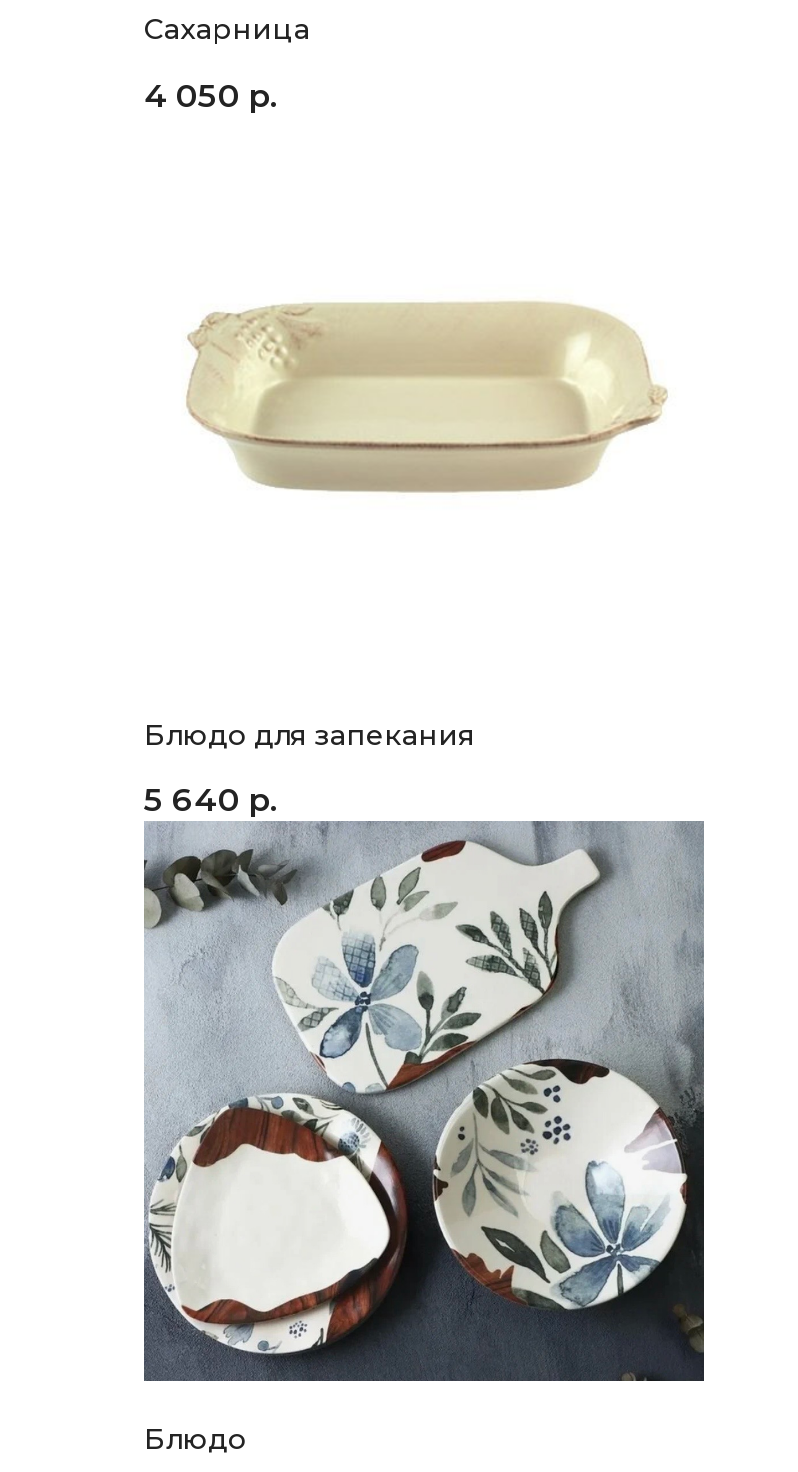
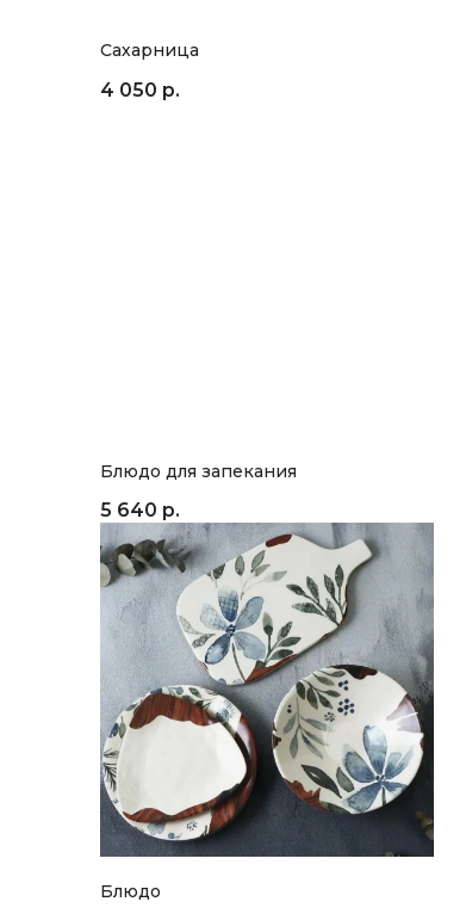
- [image]
